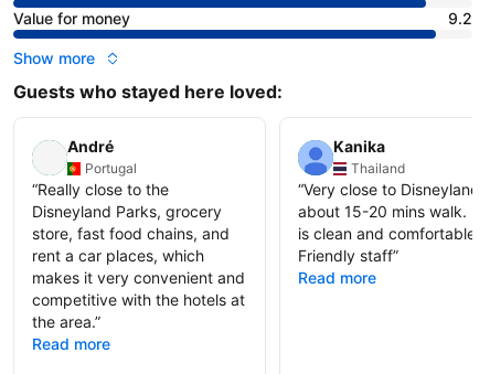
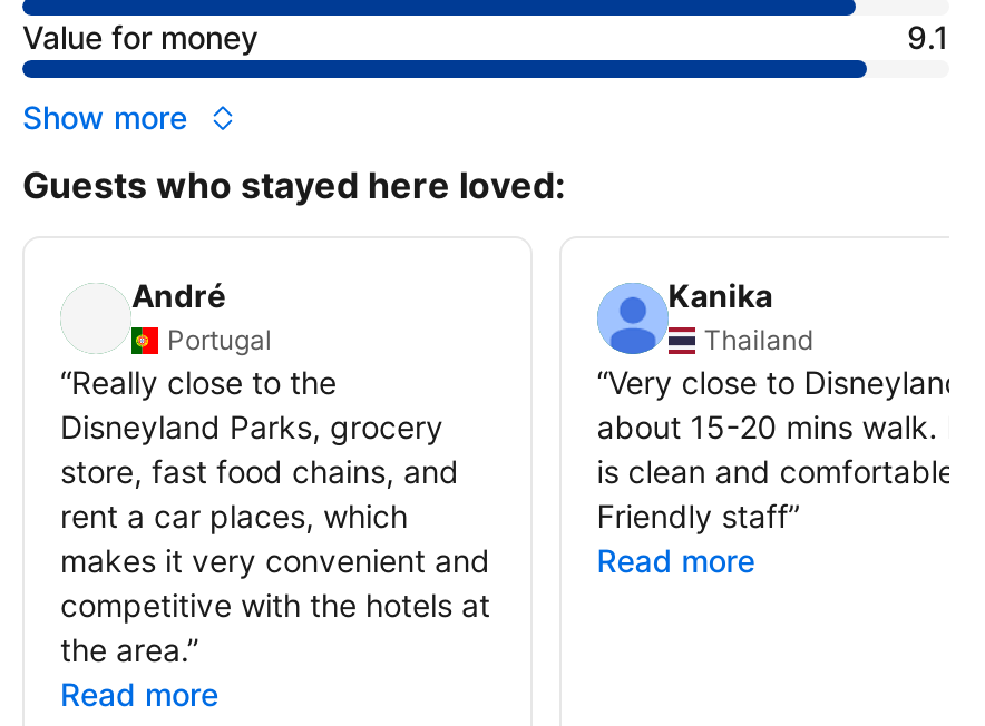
- 9.2
+ 9.1
